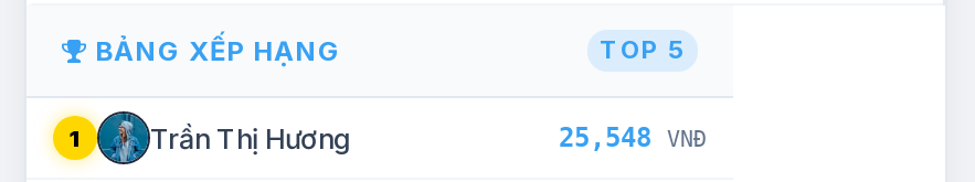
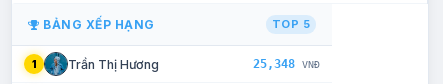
- 25,548 VNĐ
+ 25,348 VNĐ
